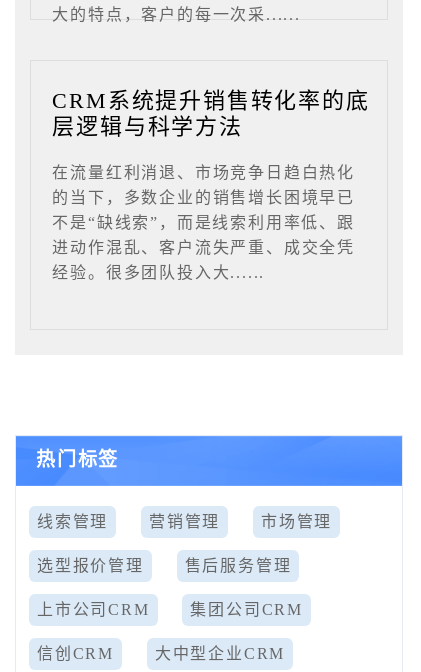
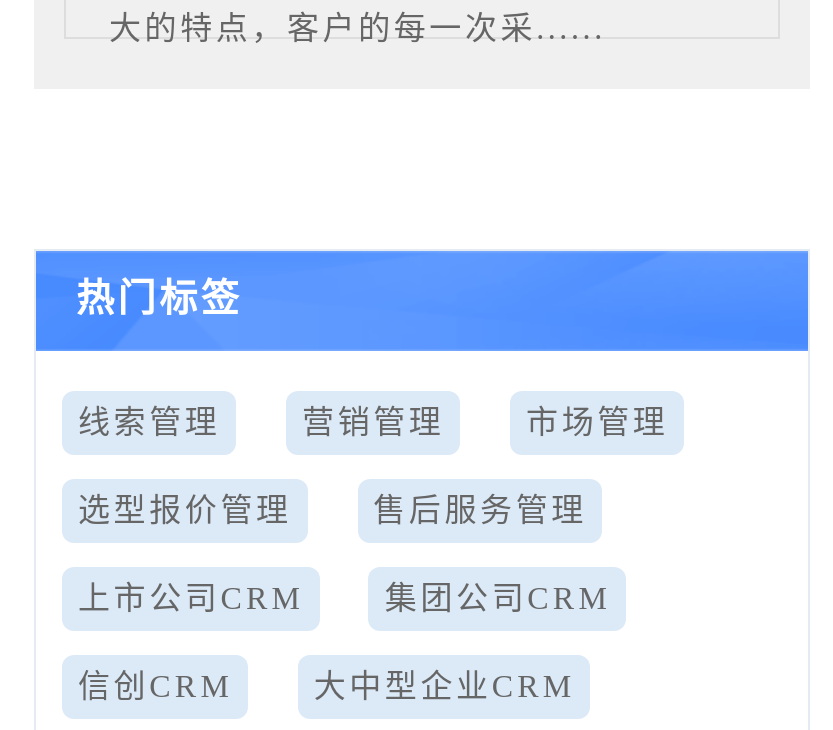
- CRM系统提升销售转化率的底
- 层逻辑与科学方法
- 在流量红利消退、市场竞争日趋白热化
- 的当下，多数企业的销售增长困境早已
- 不是“缺线索”，而是线索利用率低、跟
- 进动作混乱、客户流失严重、成交全凭
- 经验。很多团队投入大......
